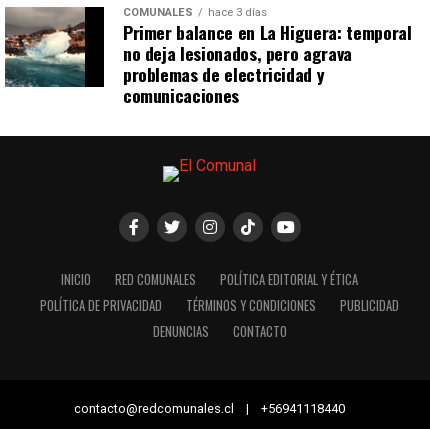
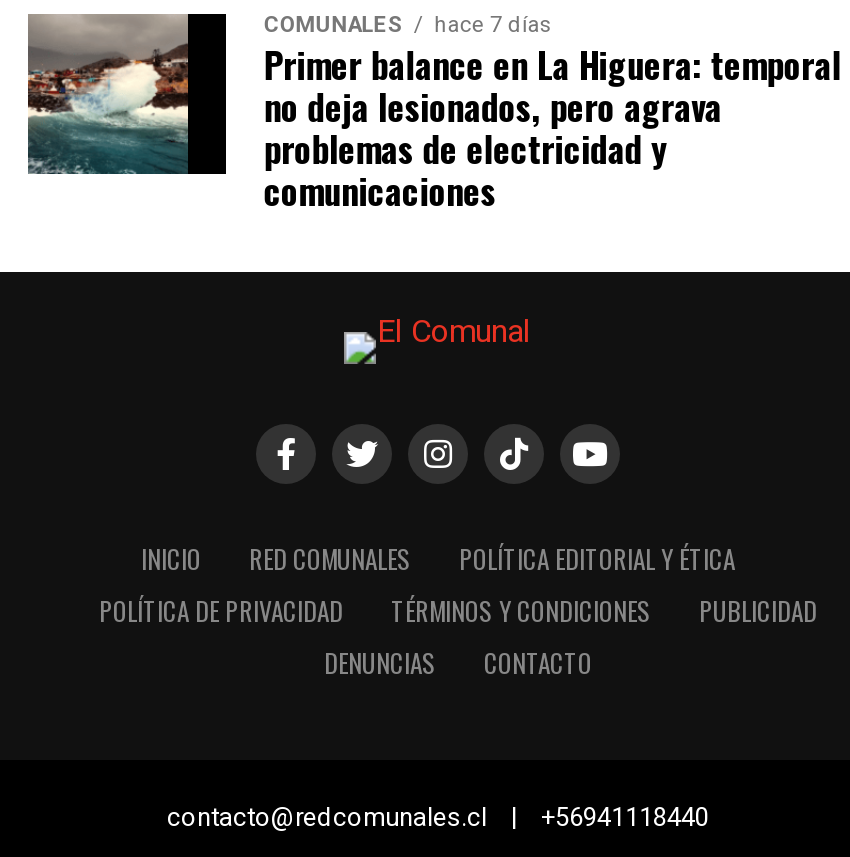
- COMUNALES hace 3 días
+ COMUNALES hace 7 días
